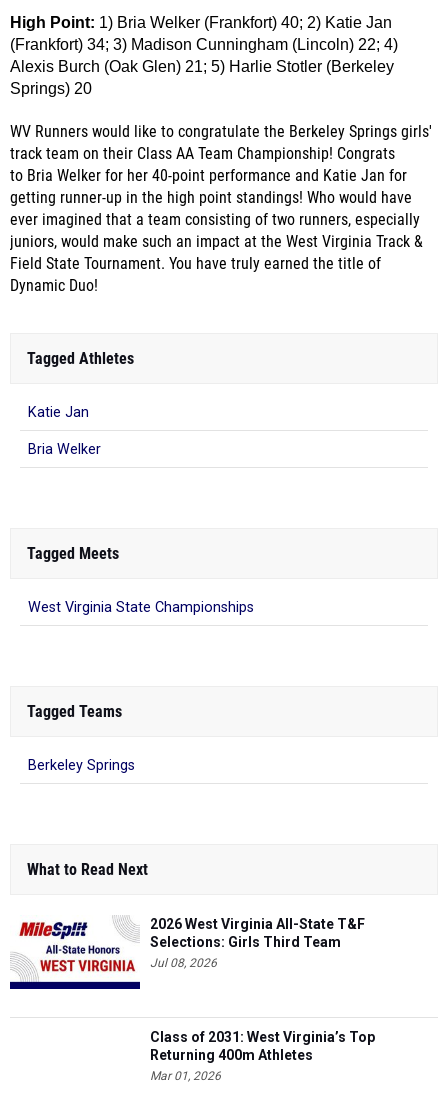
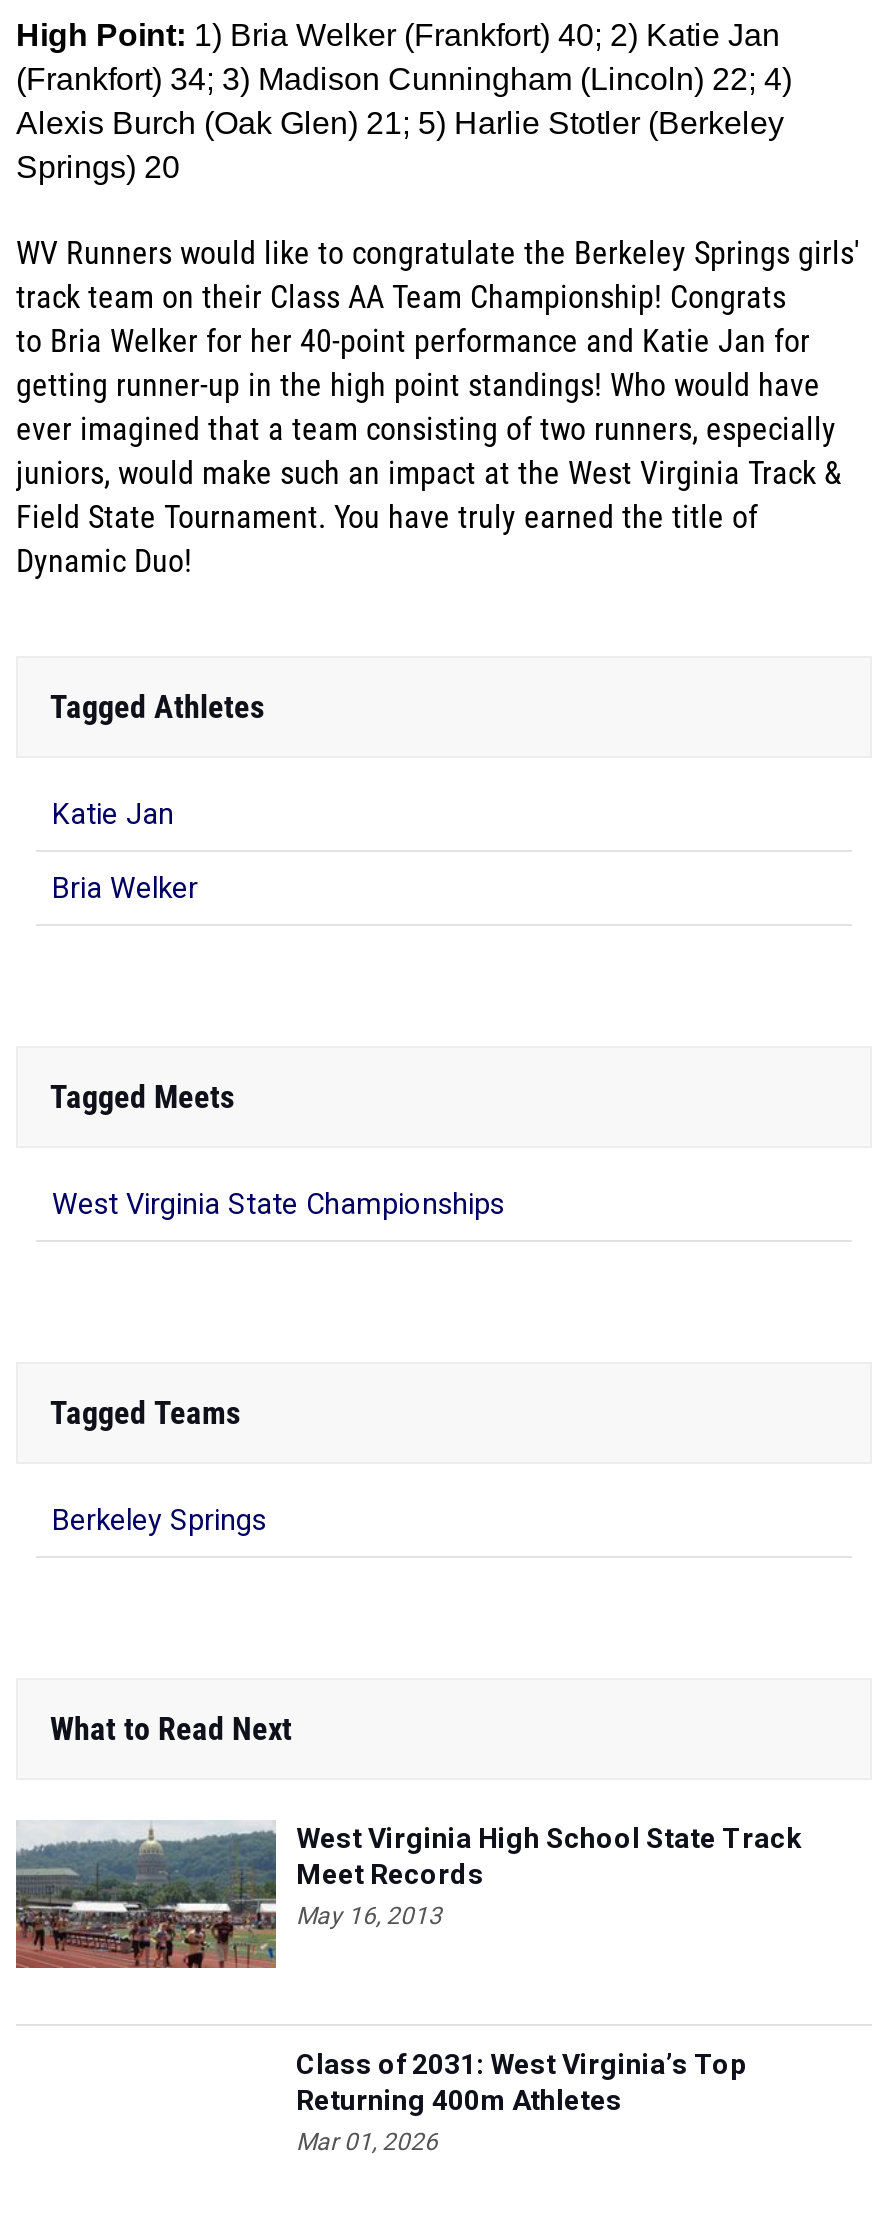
- [image]
- 2026 West Virginia All-State T&F
- Selections: Girls Third Team
- Jul 08, 2026
+ [image]
+ West Virginia High School State Track
+ Meet Records
+ May 16, 2013
